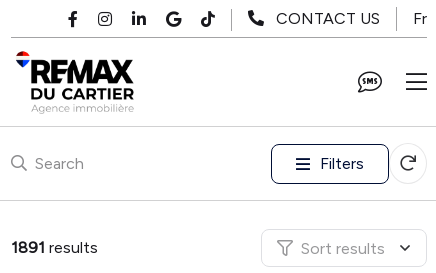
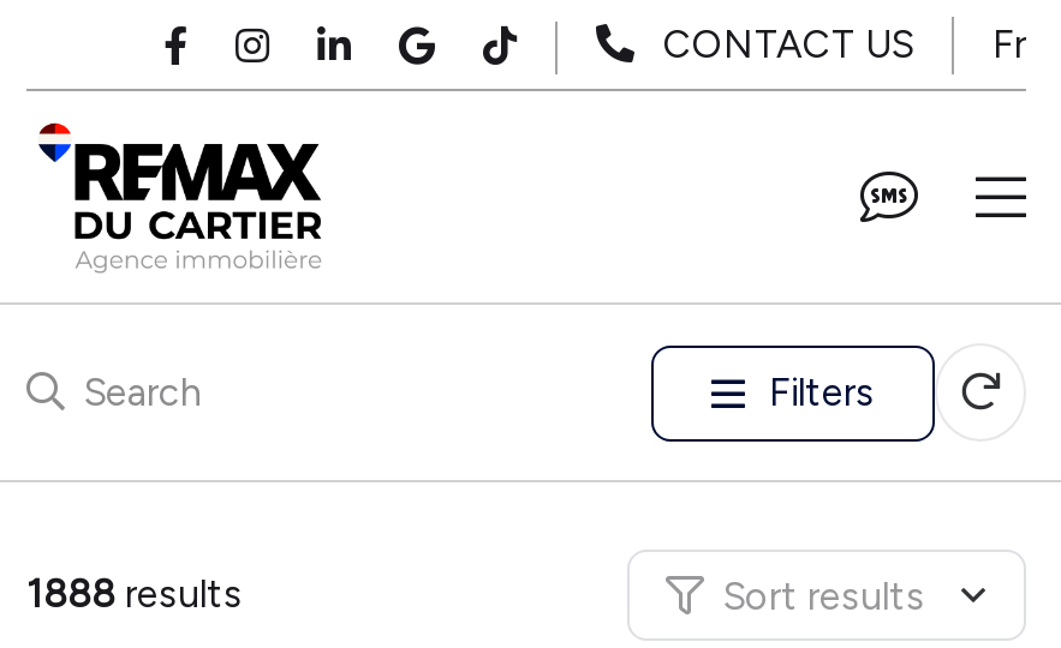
- 1891 results
+ 1888 results
